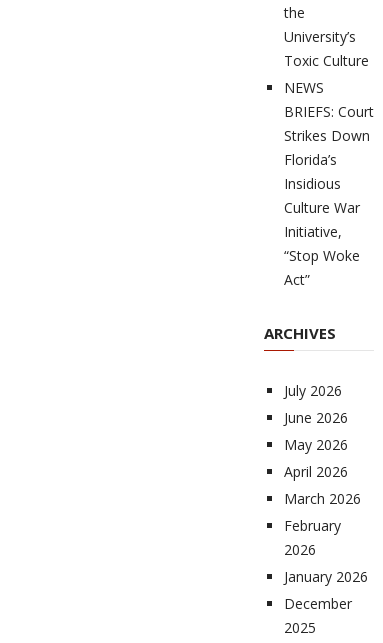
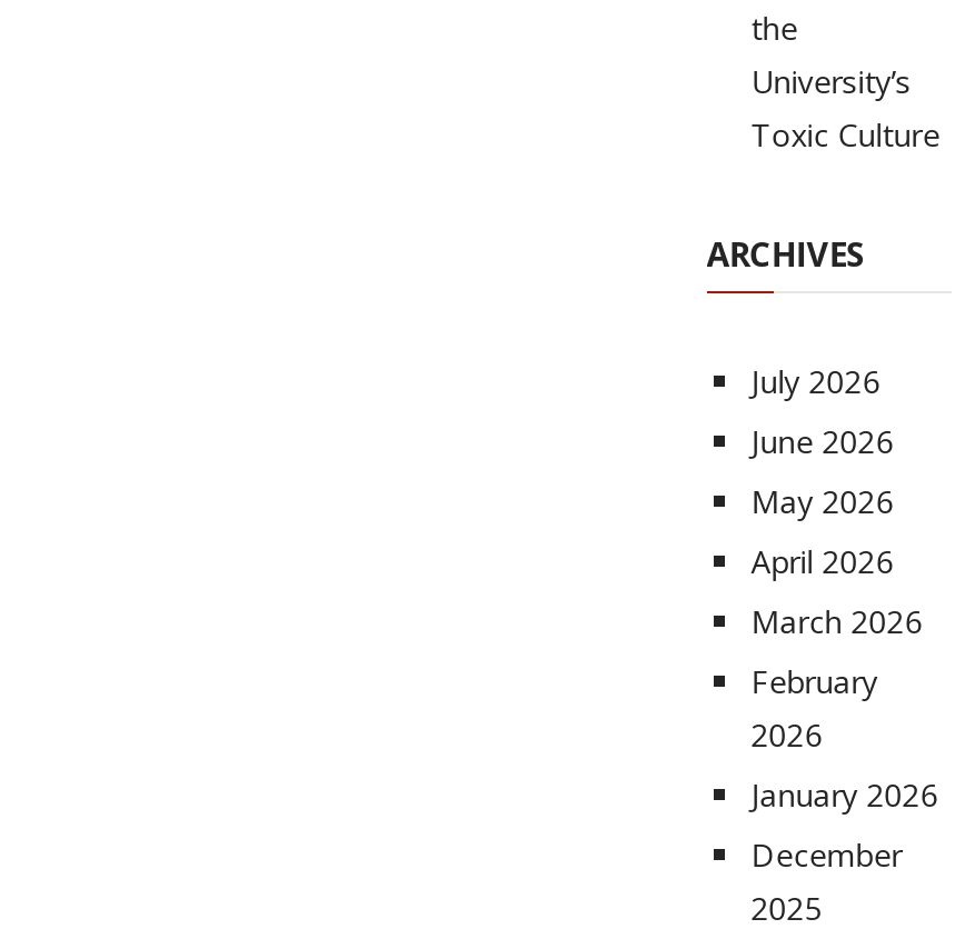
- NEWS
- BRIEFS: Court
- Strikes Down
- Florida’s
- Insidious
- Culture War
- Initiative,
- “Stop Woke
- Act”
